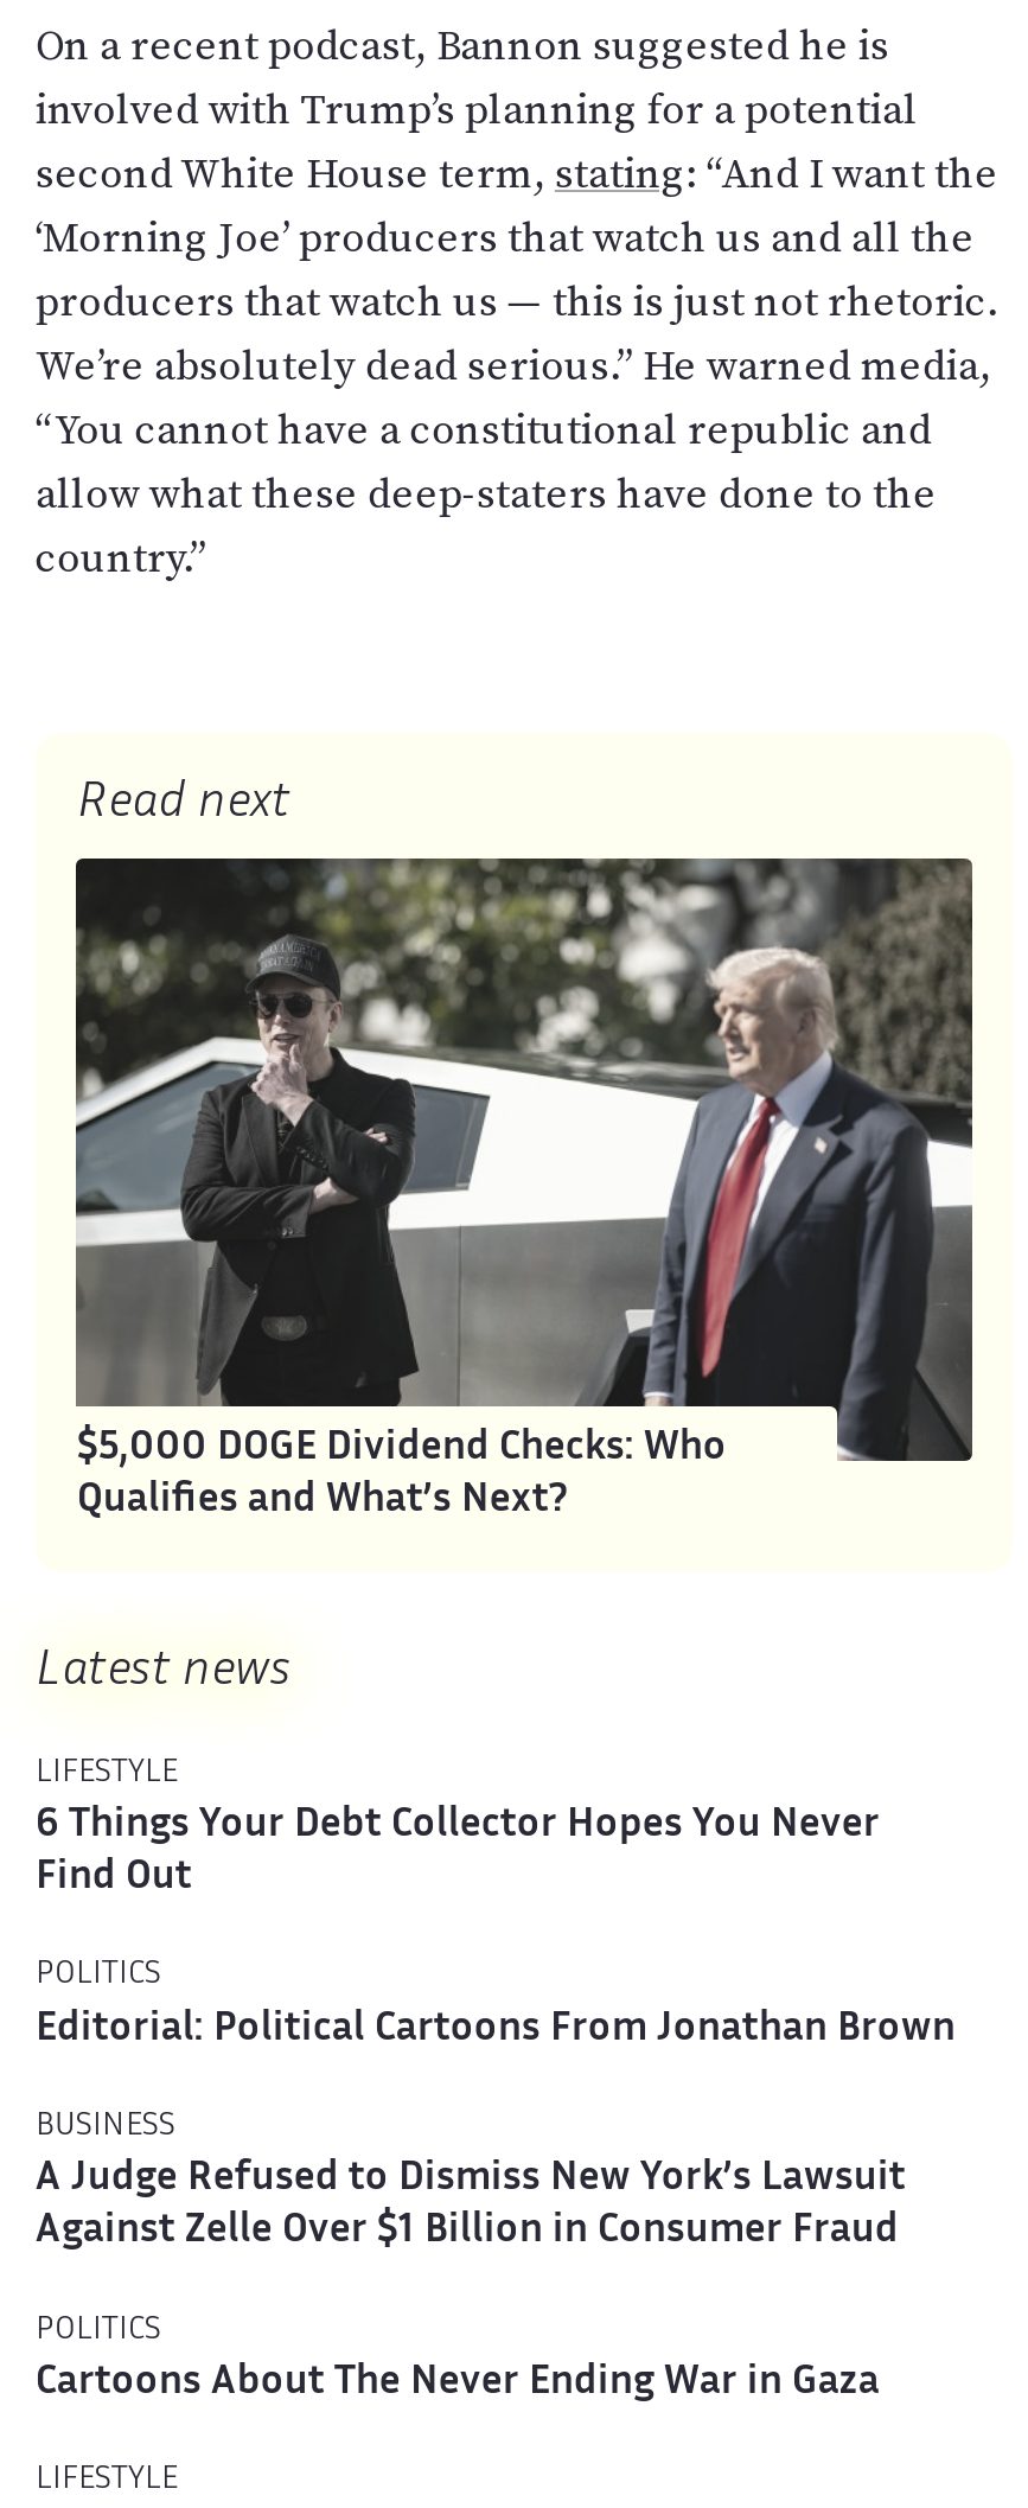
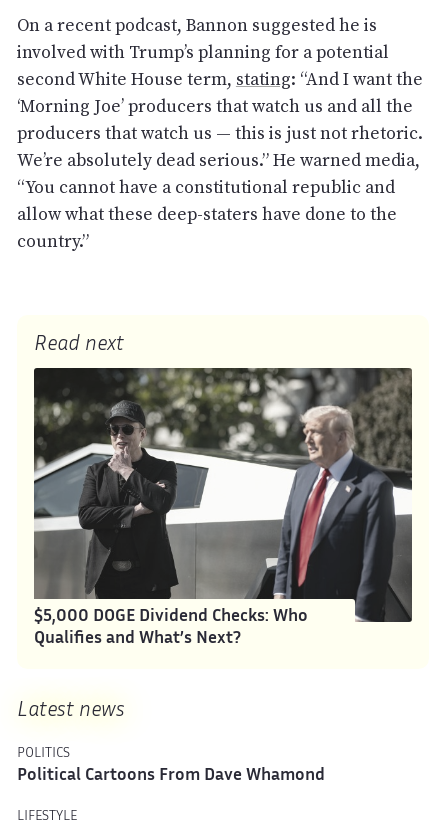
- LIFESTYLE
- 6 Things Your Debt Collector Hopes You Never
- Find Out

- Editorial: Political Cartoons From Jonathan Brown
- BUSINESS
- A Judge Refused to Dismiss New York’s Lawsuit
- Against Zelle Over $1 Billion in Consumer Fraud
- POLITICS
- Cartoons About The Never Ending War in Gaza
+ Political Cartoons From Dave Whamond
